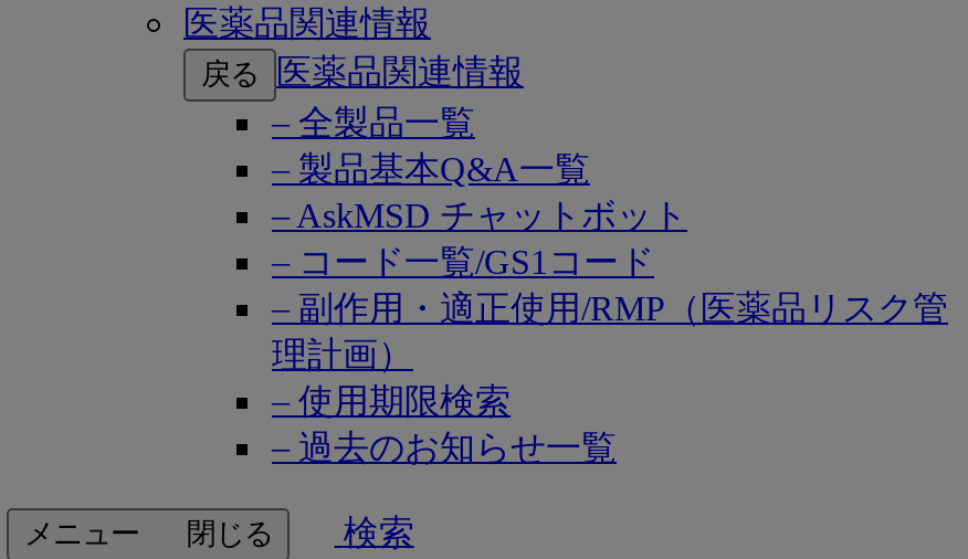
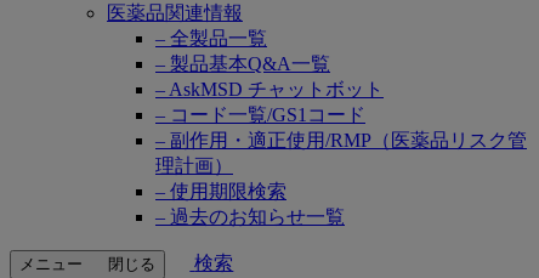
- 戻る 医薬品関連情報
